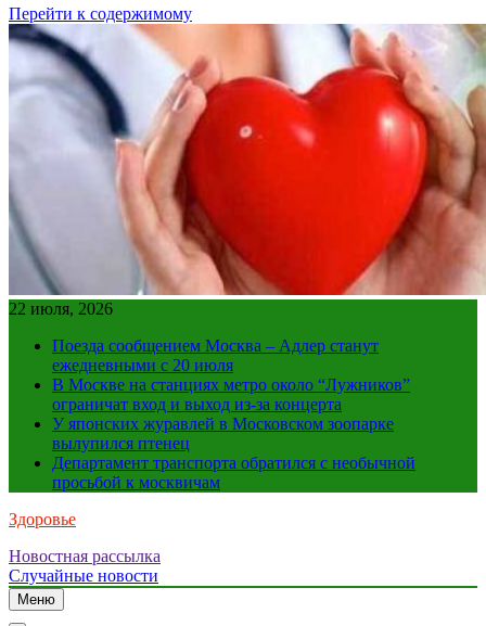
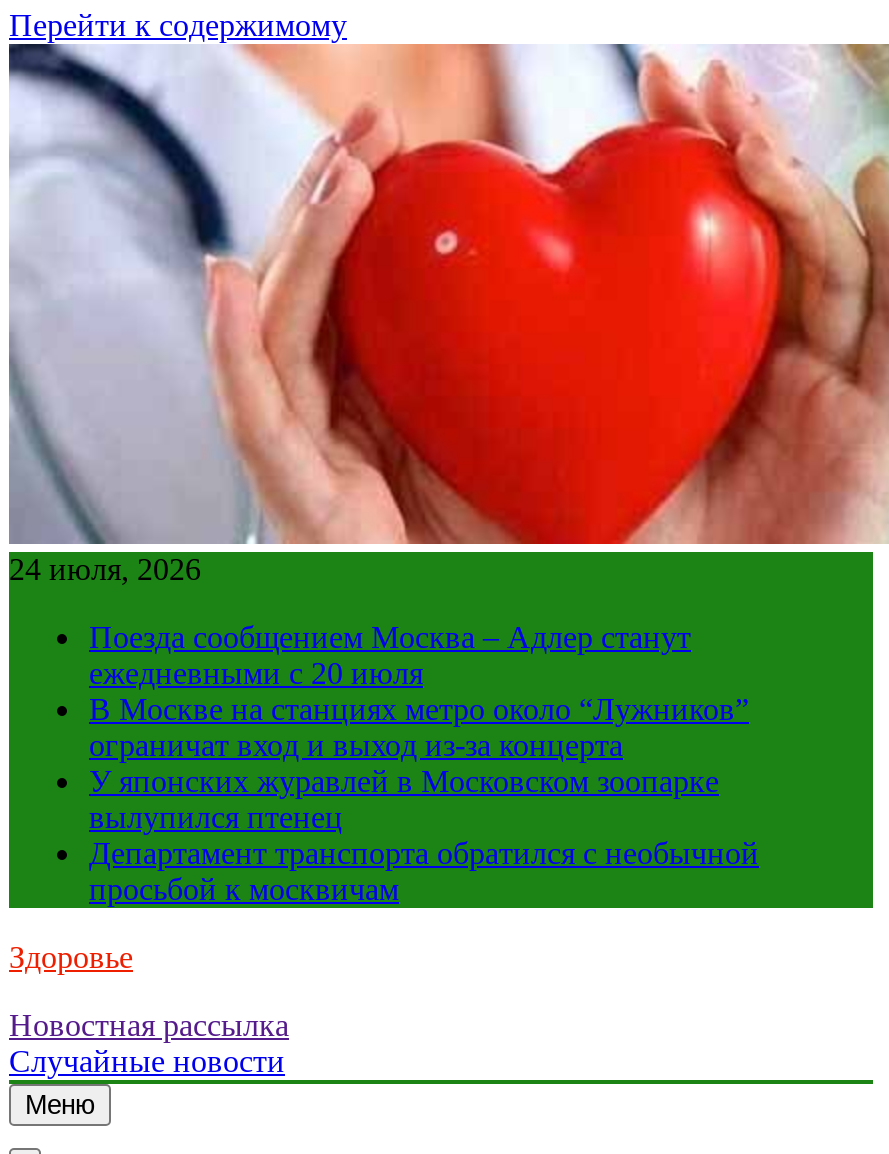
- 22 июля, 2026
+ 24 июля, 2026
